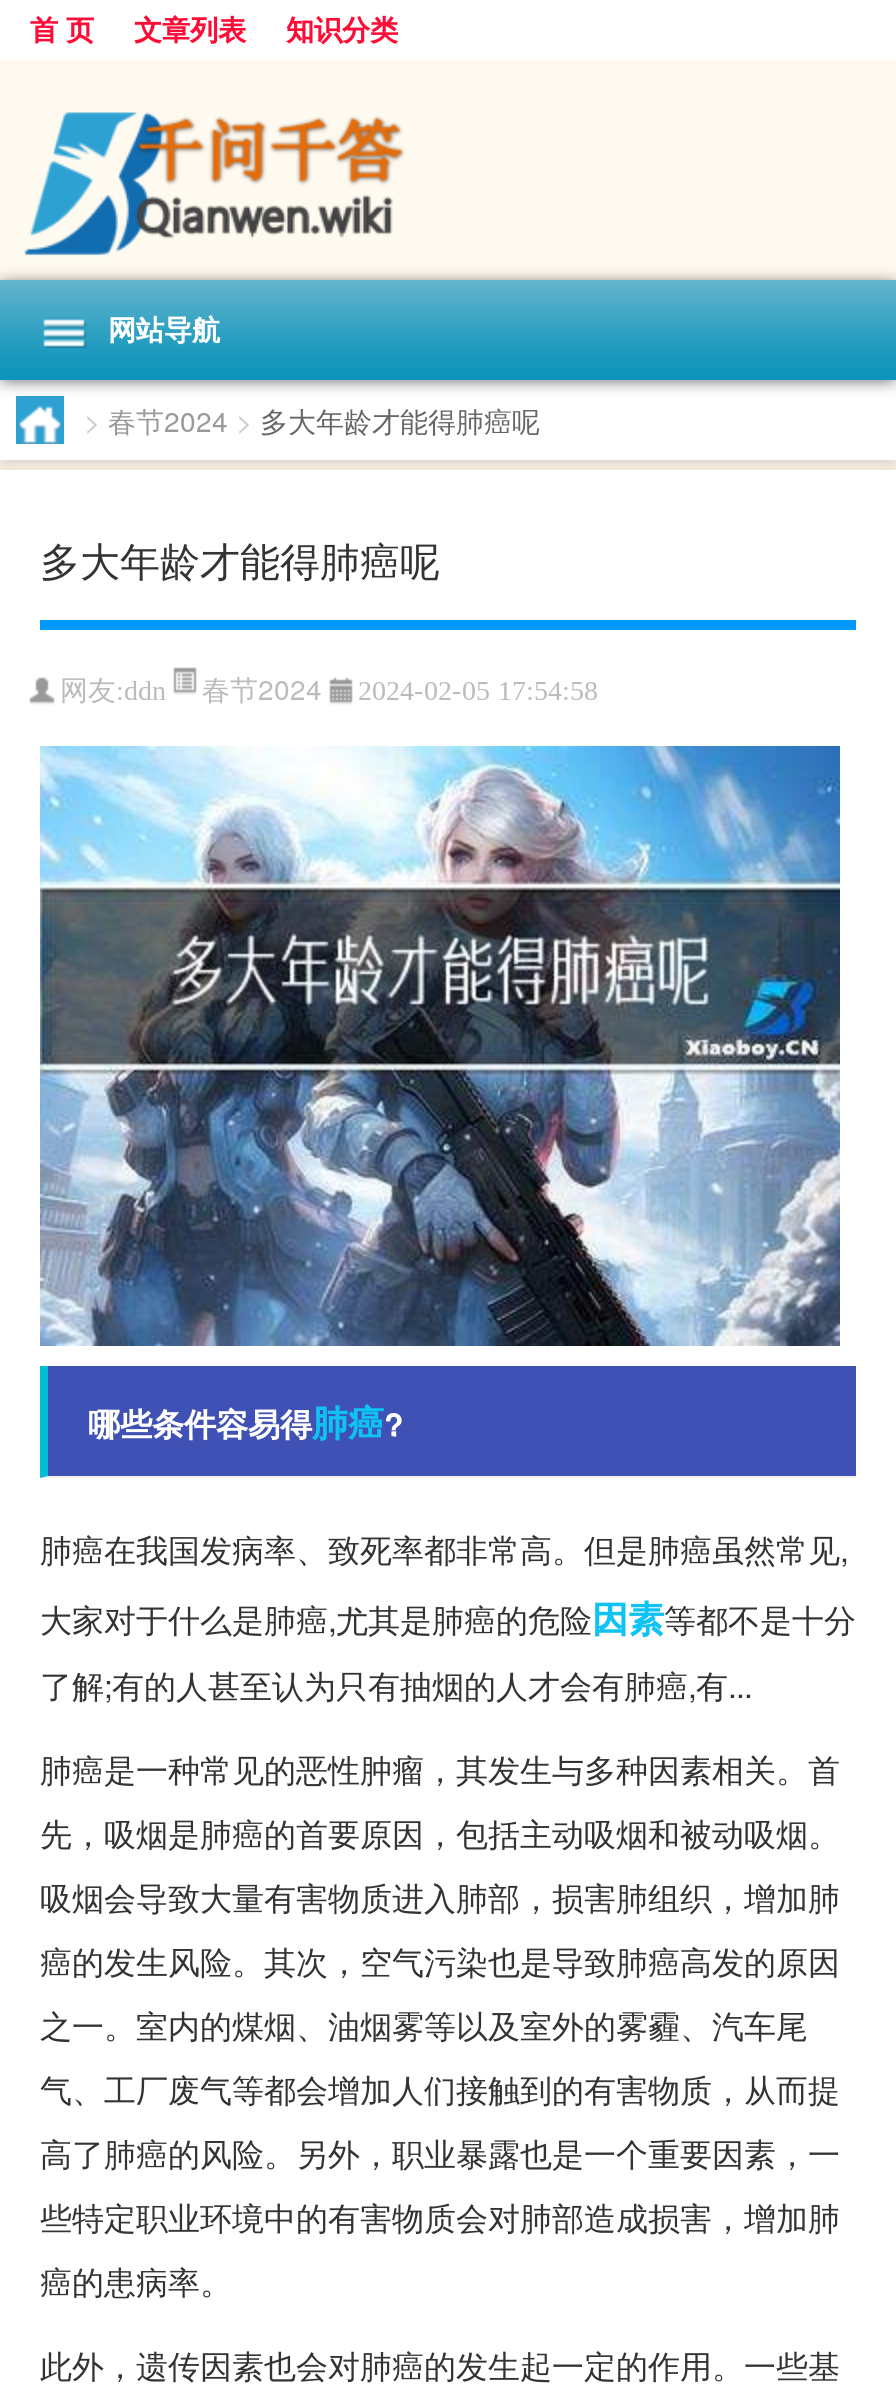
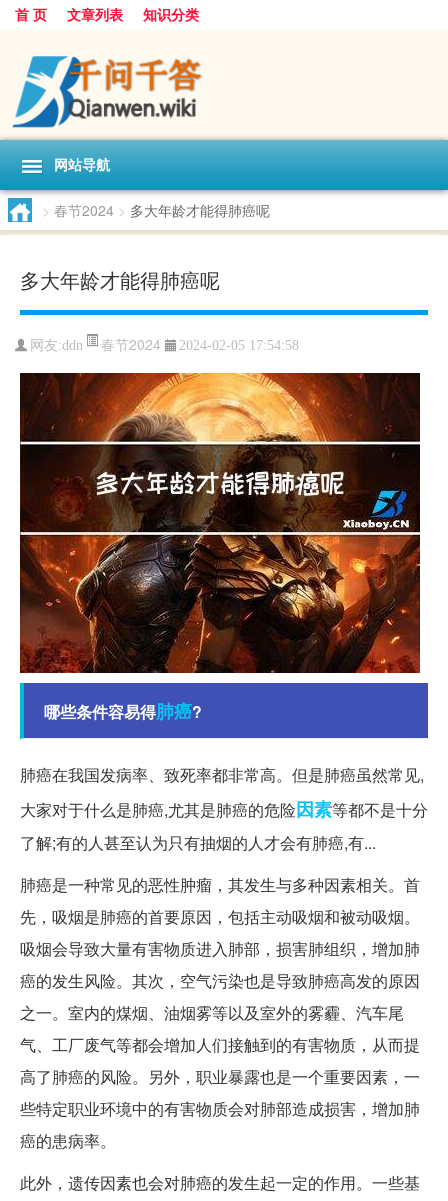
- [image]
+ [image]
